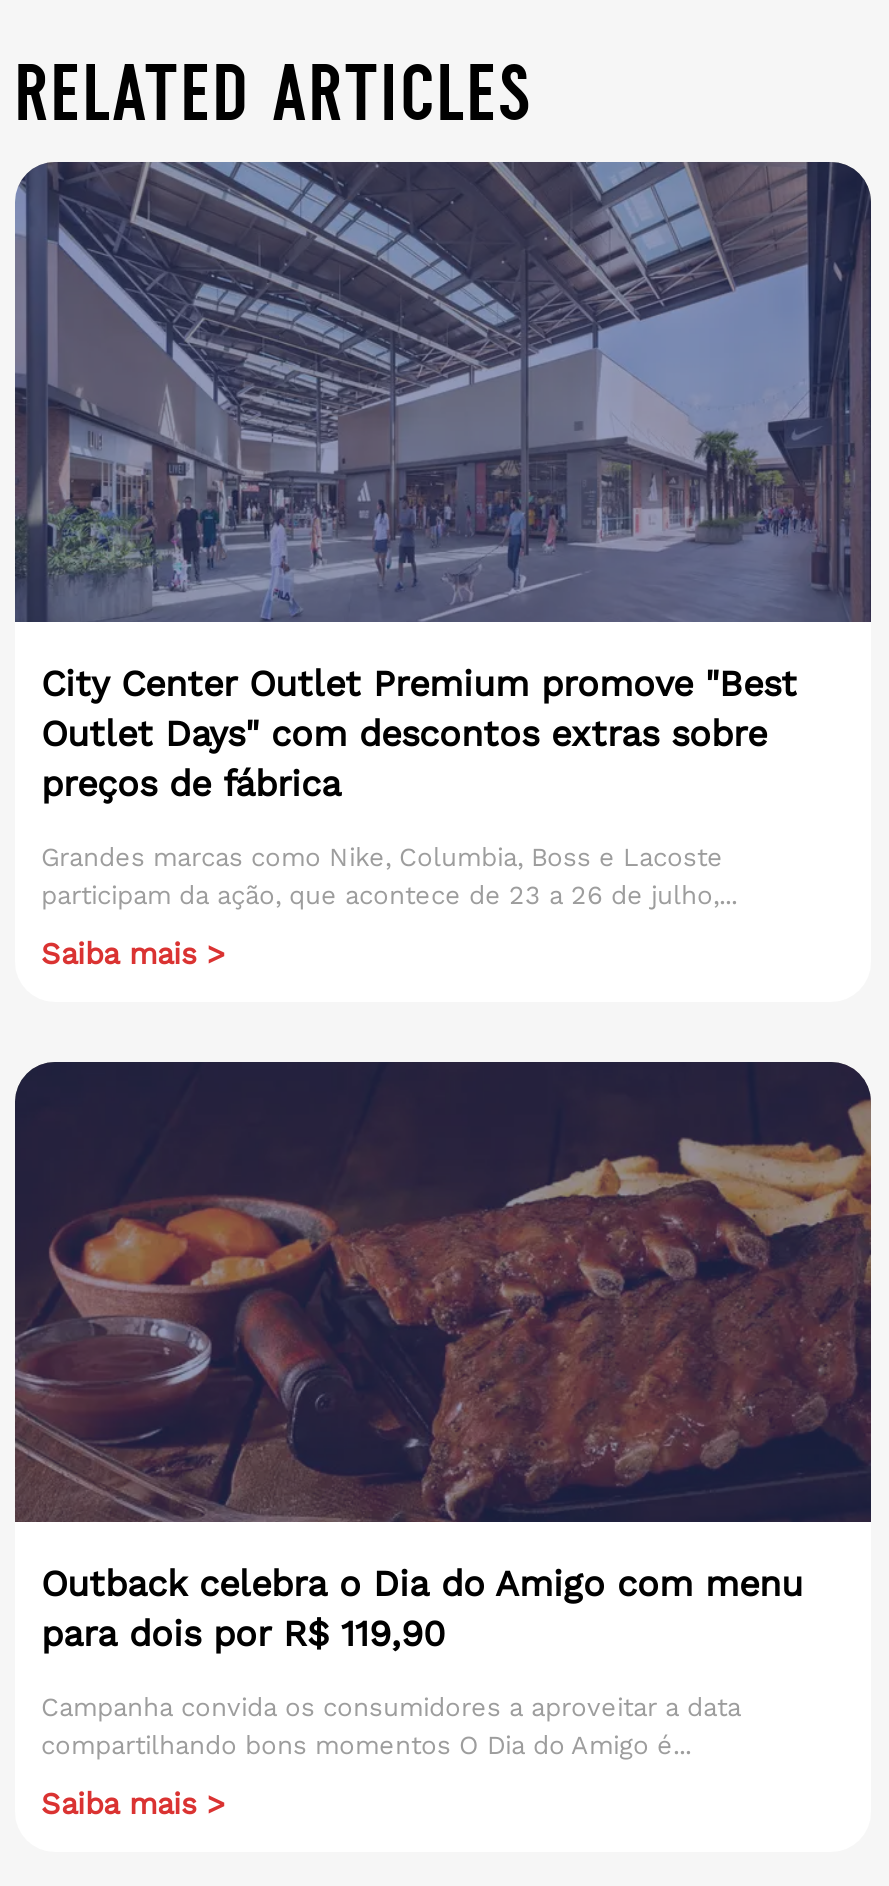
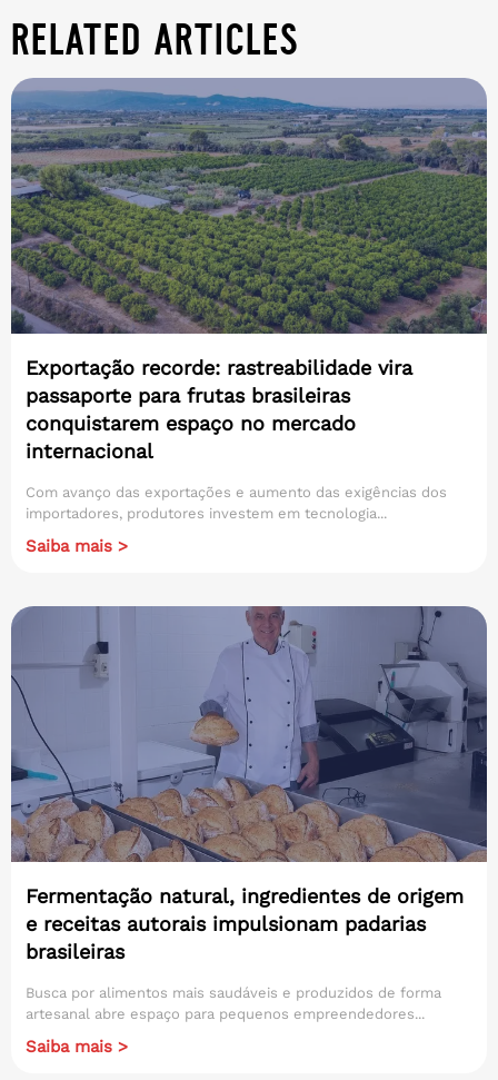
- [image]
- City Center Outlet Premium promove "Best
- Outlet Days" com descontos extras sobre
- preços de fábrica
+ [image]
+ Exportação recorde: rastreabilidade vira
+ passaporte para frutas brasileiras
+ conquistarem espaço no mercado
+ internacional

- Grandes marcas como Nike, Columbia, Boss e Lacoste
- participam da ação, que acontece de 23 a 26 de julho,...
+ Com avanço das exportações e aumento das exigências dos
+ importadores, produtores investem em tecnologia...

- [image]
- Outback celebra o Dia do Amigo com menu
- para dois por R$ 119,90
+ [image]
+ Fermentação natural, ingredientes de origem
+ e receitas autorais impulsionam padarias
+ brasileiras

- Campanha convida os consumidores a aproveitar a data
- compartilhando bons momentos O Dia do Amigo é...
+ Busca por alimentos mais saudáveis e produzidos de forma
+ artesanal abre espaço para pequenos empreendedores...
